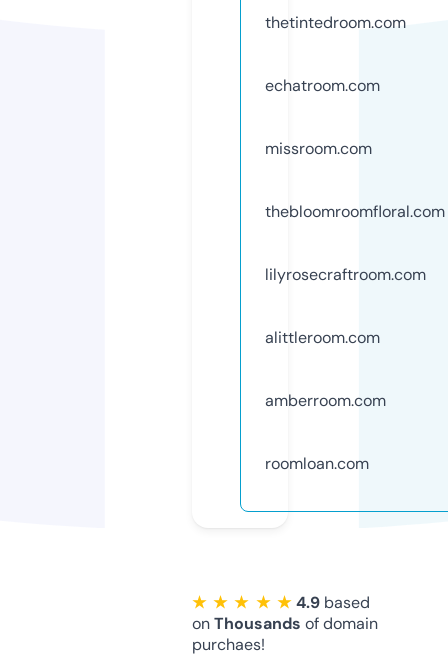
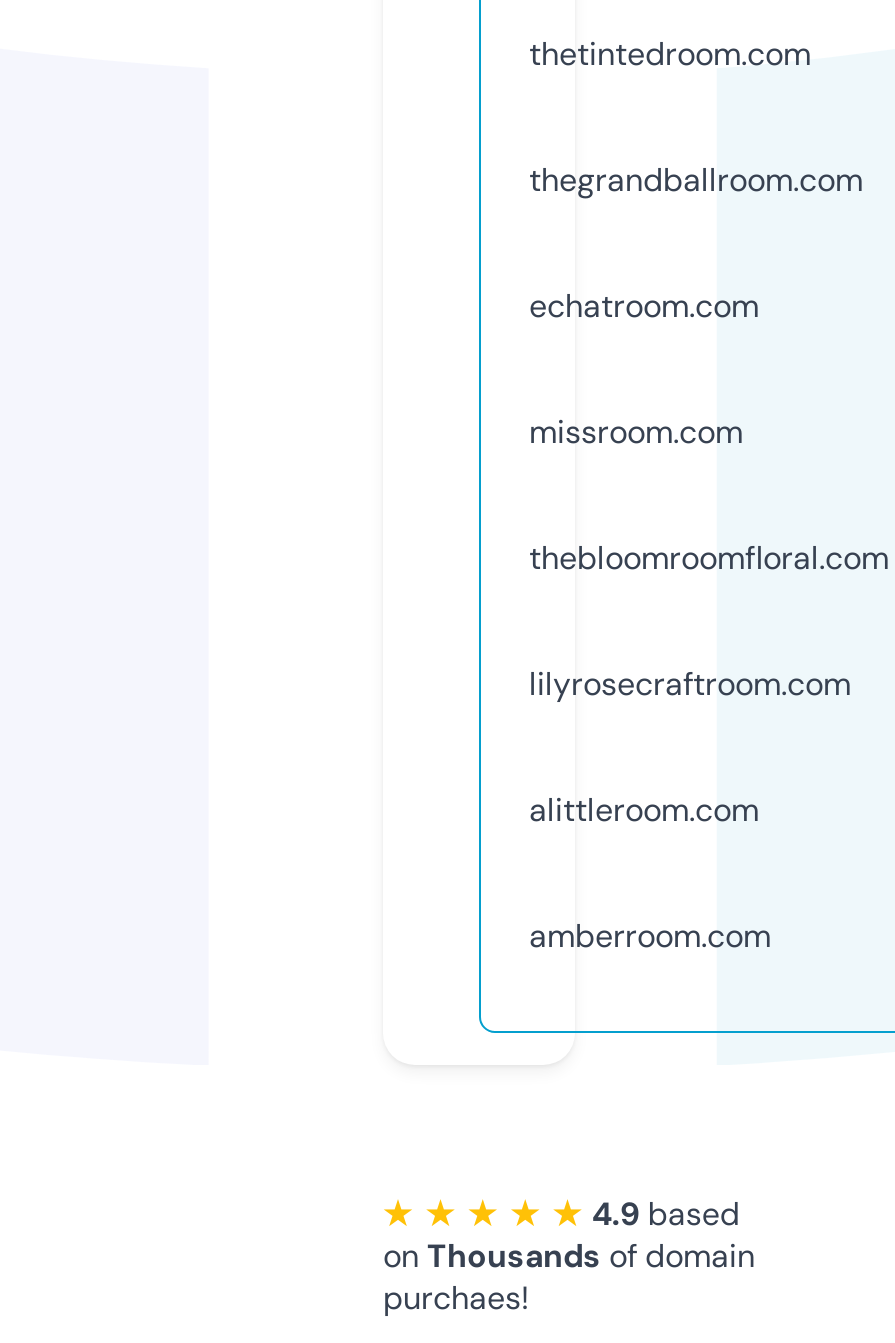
+ thegrandballroom.com

moved down: echatroom.com | missroom.com | thebloomroomfloral.com | lilyrosecraftroom.com | alittleroom.com | amberroom.com

- roomloan.com
